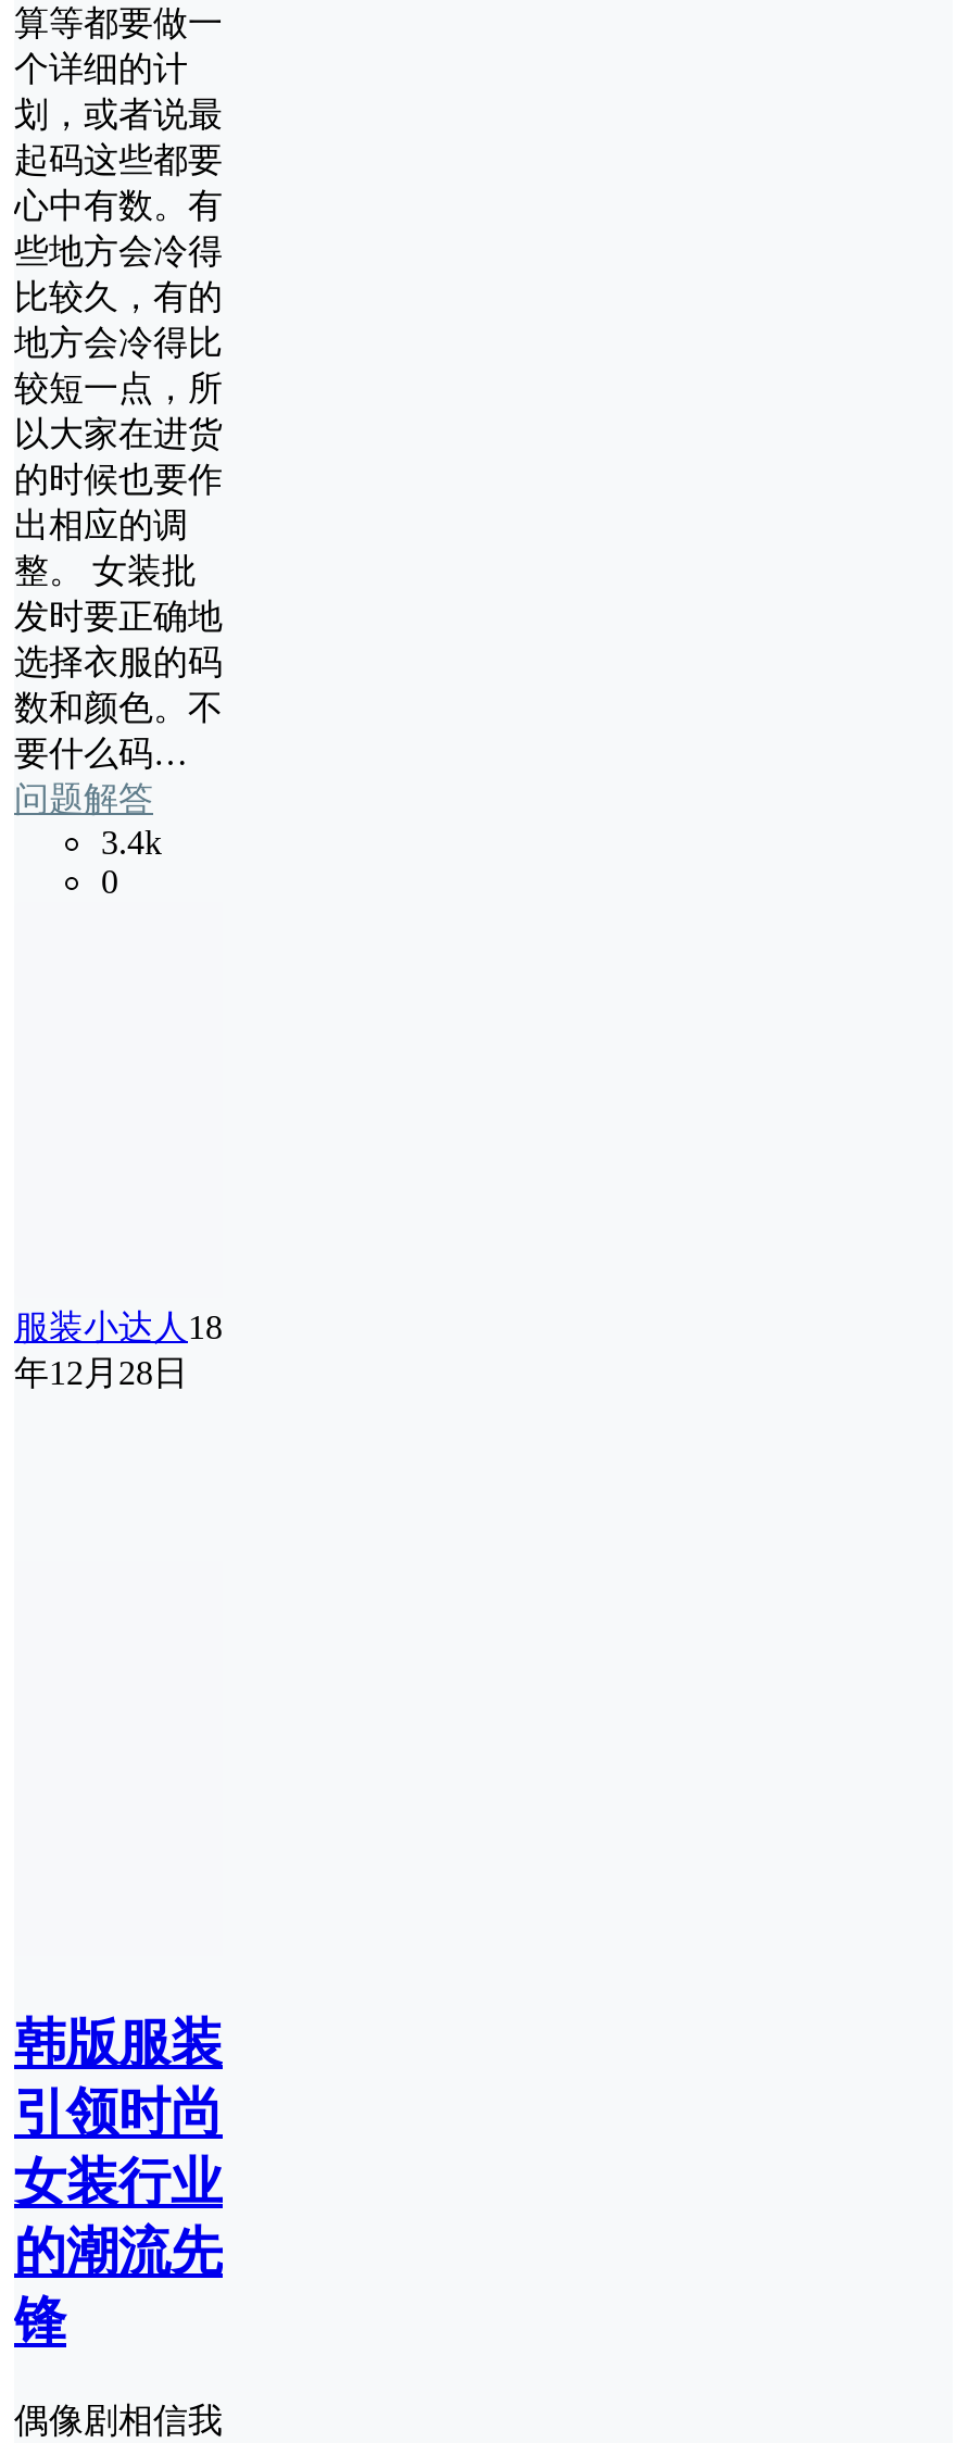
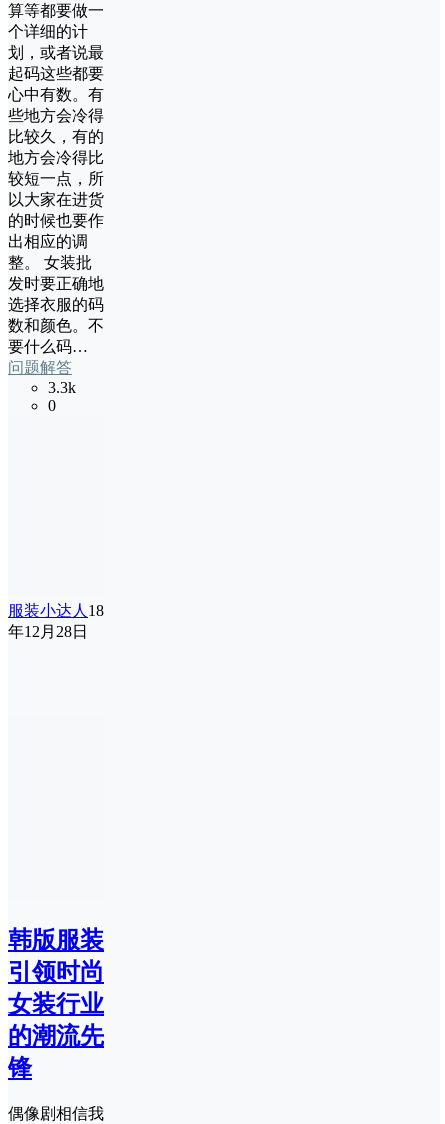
- 3.4k
+ 3.3k
